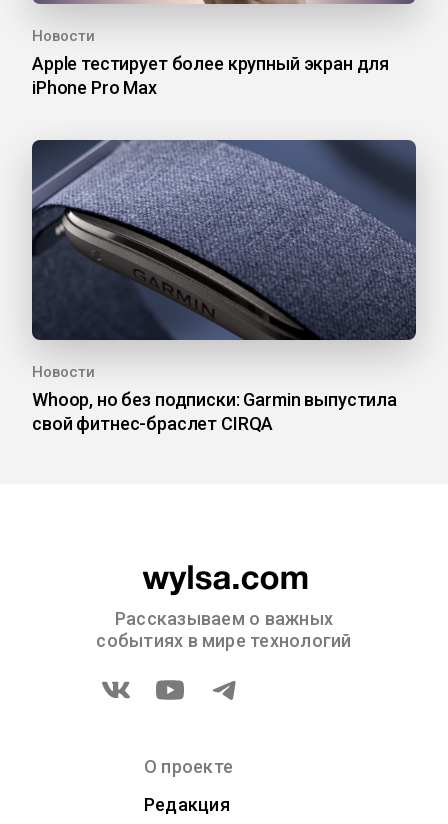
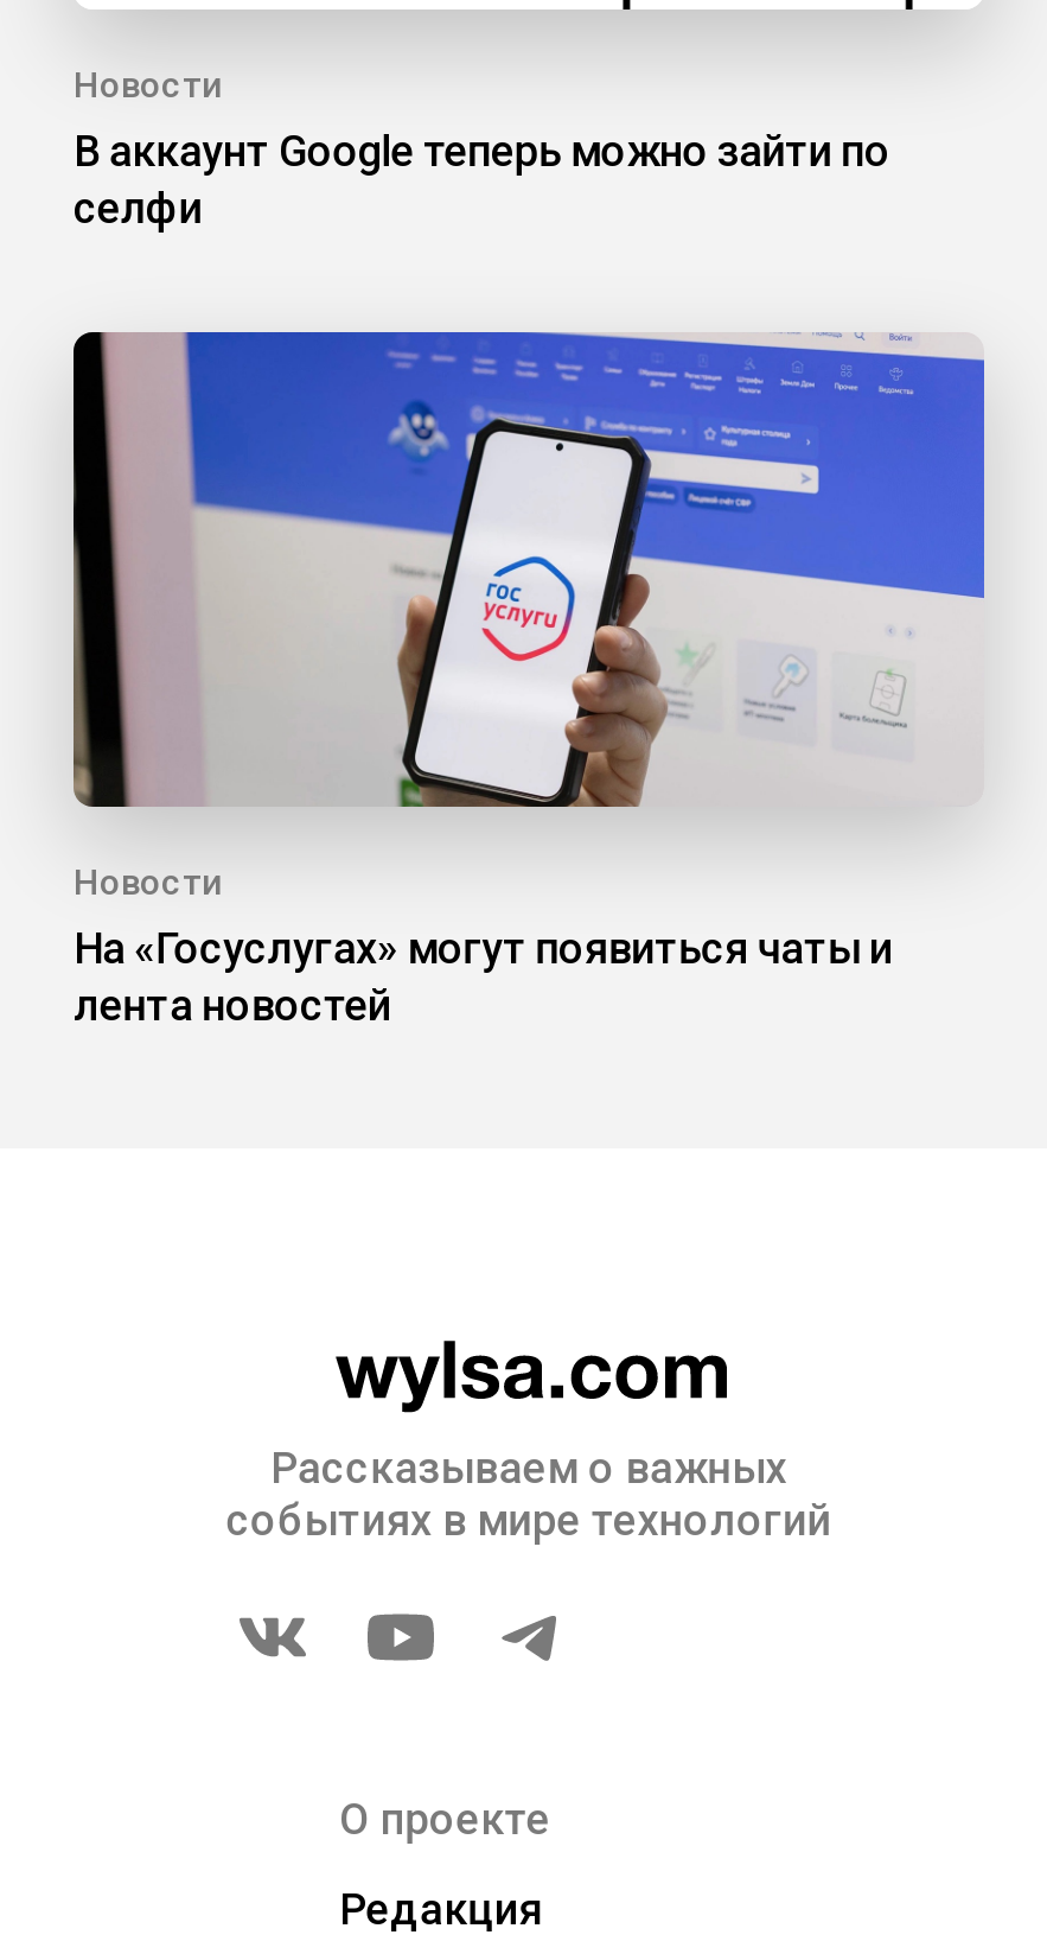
- Apple тестирует более крупный экран для
- iPhone Pro Max
+ В аккаунт Google теперь можно зайти по
+ селфи

- [image]
+ [image]

- Whoop, но без подписки: Garmin выпустила
- свой фитнес-браслет CIRQA
+ На «Госуслугах» могут появиться чаты и
+ лента новостей
